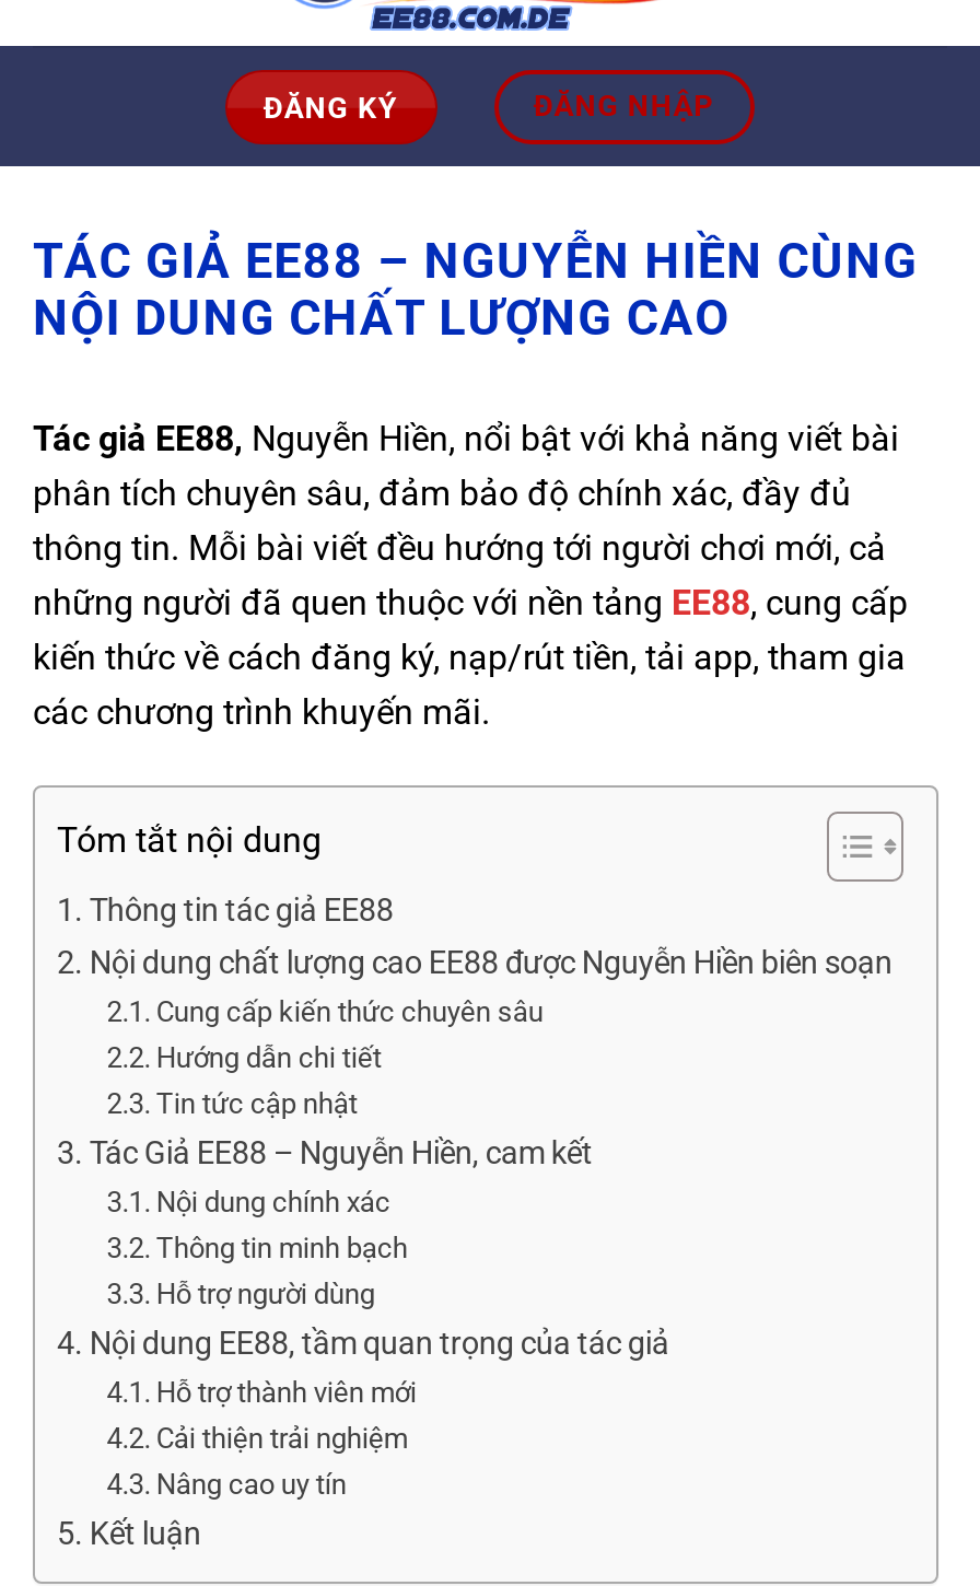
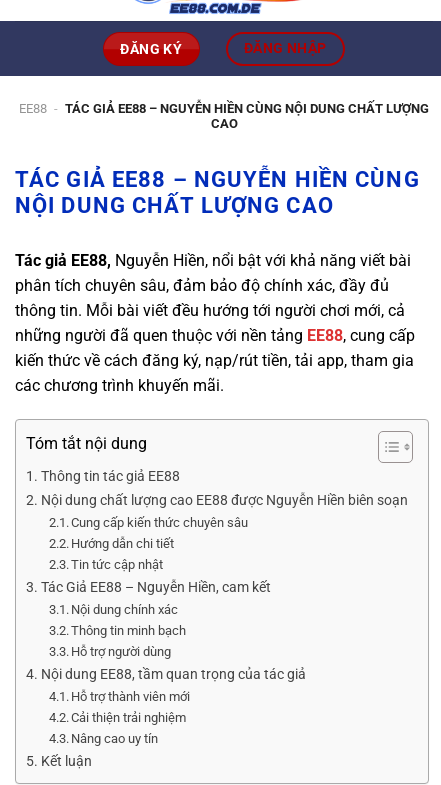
+ EE88 - TÁC GIẢ EE88 – NGUYỄN HIỀN CÙNG NỘI DUNG CHẤT LƯỢNG
+ CAO
